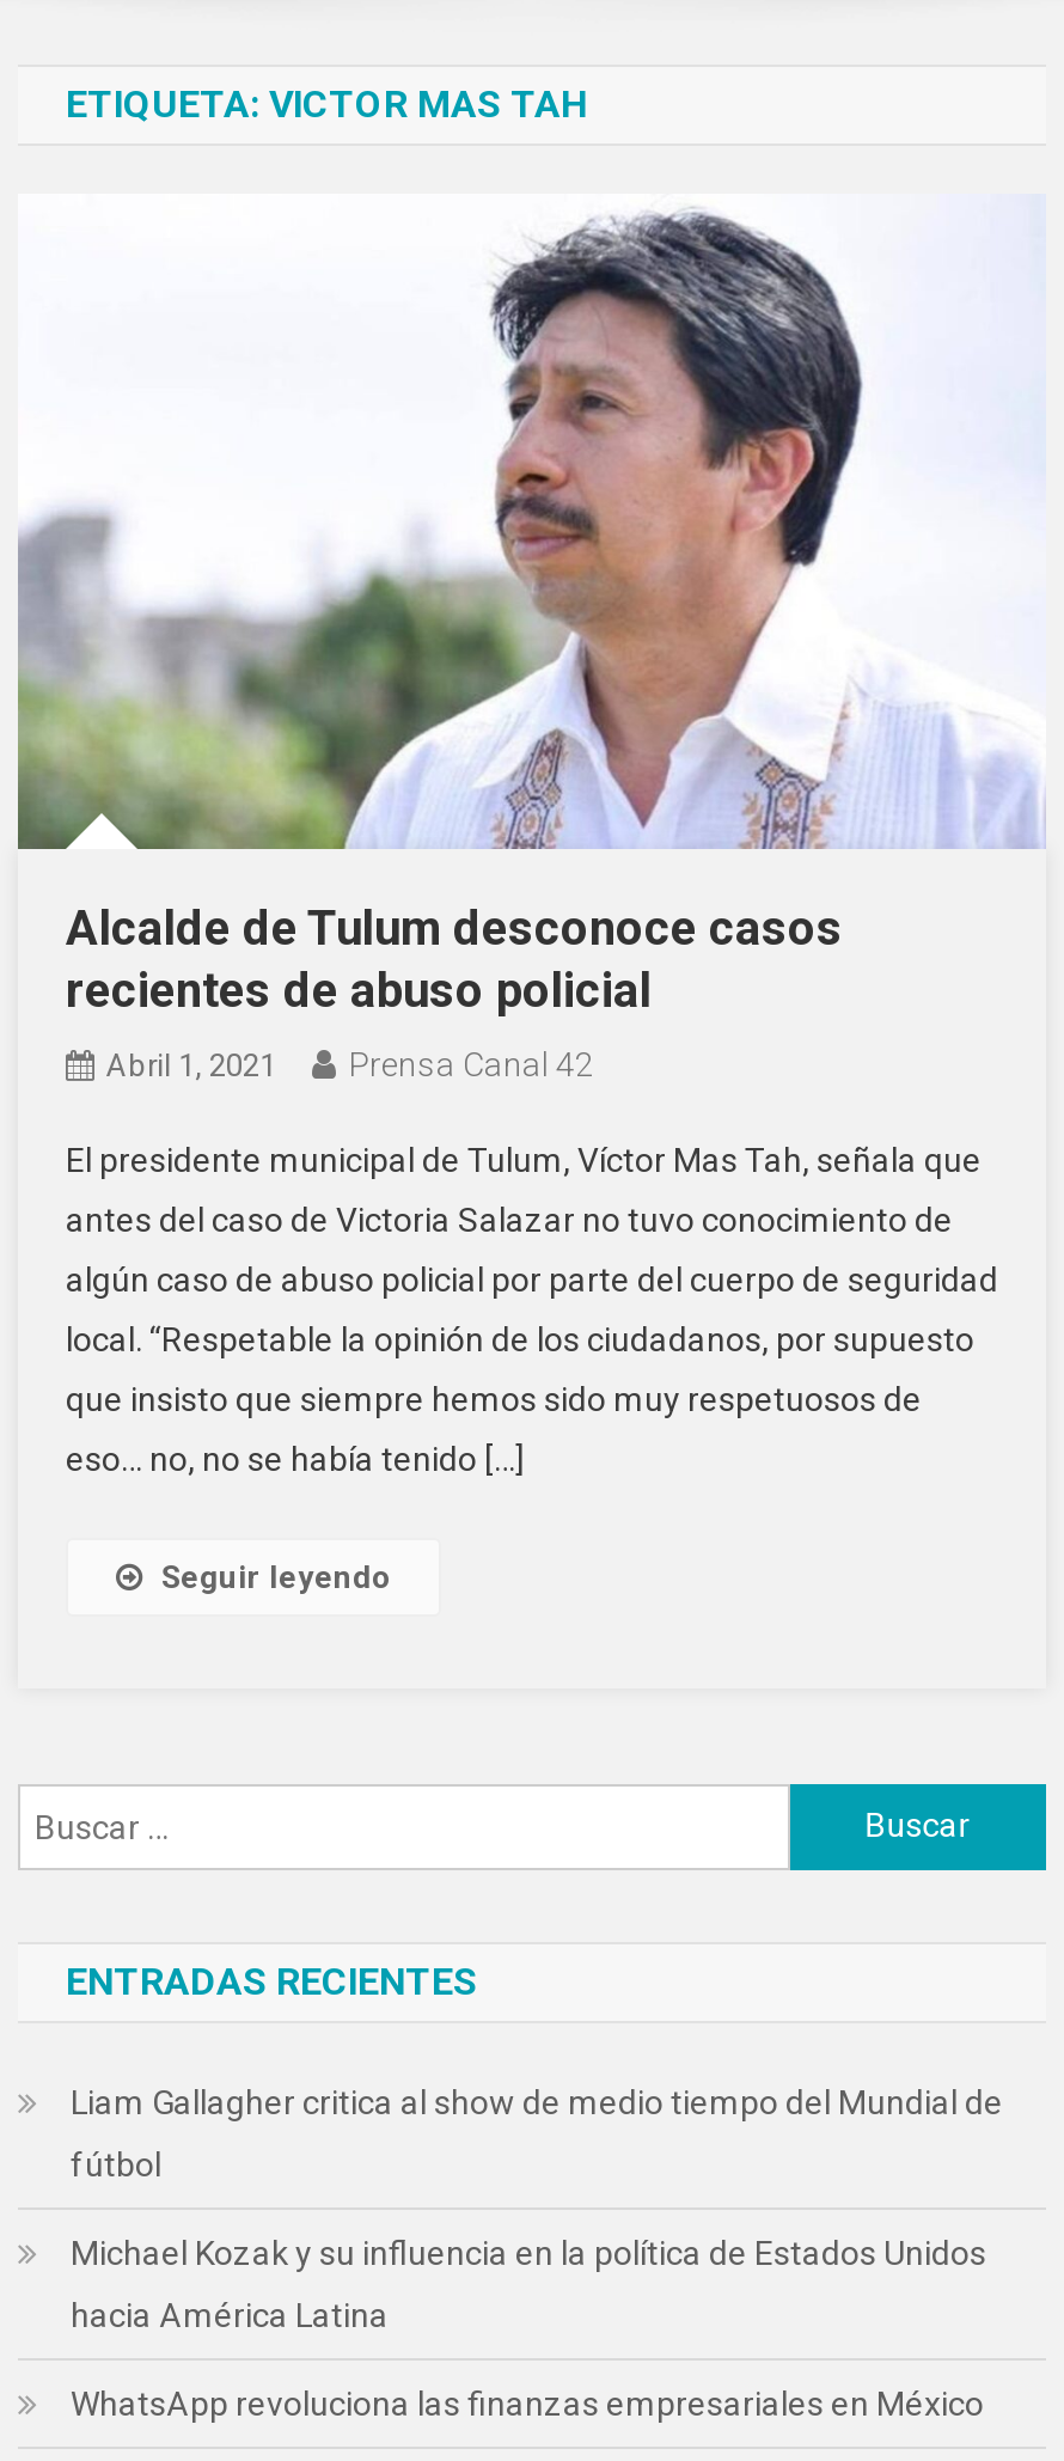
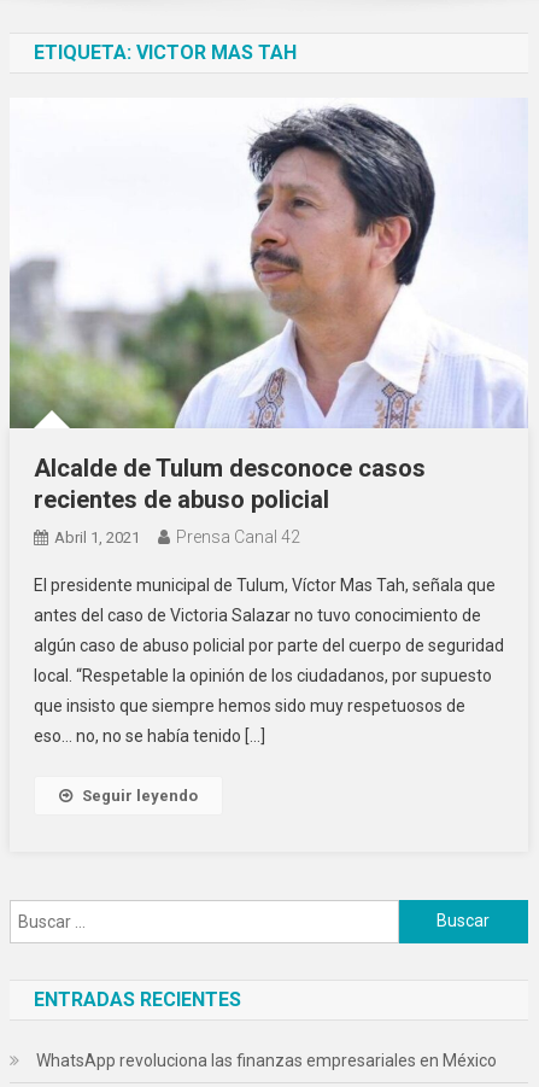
- Liam Gallagher critica al show de medio tiempo del Mundial de
- fútbol
- Michael Kozak y su influencia en la política de Estados Unidos
- hacia América Latina
